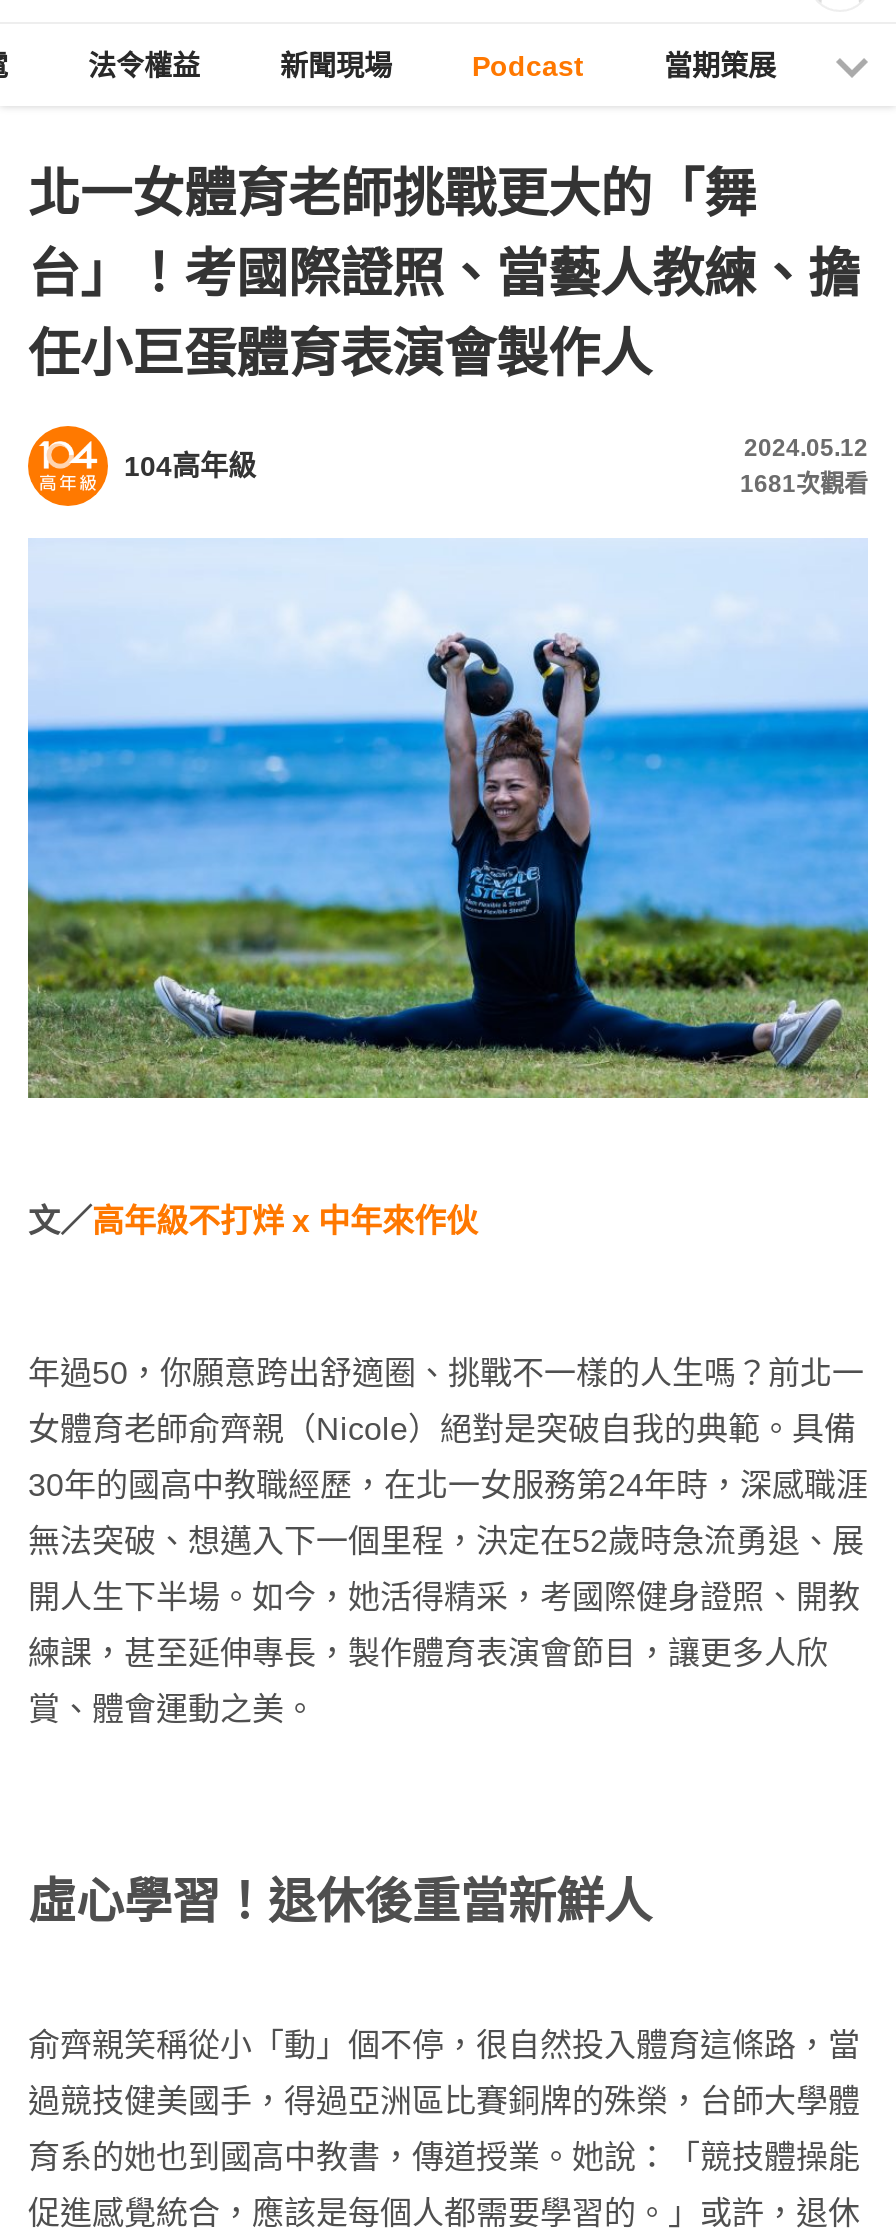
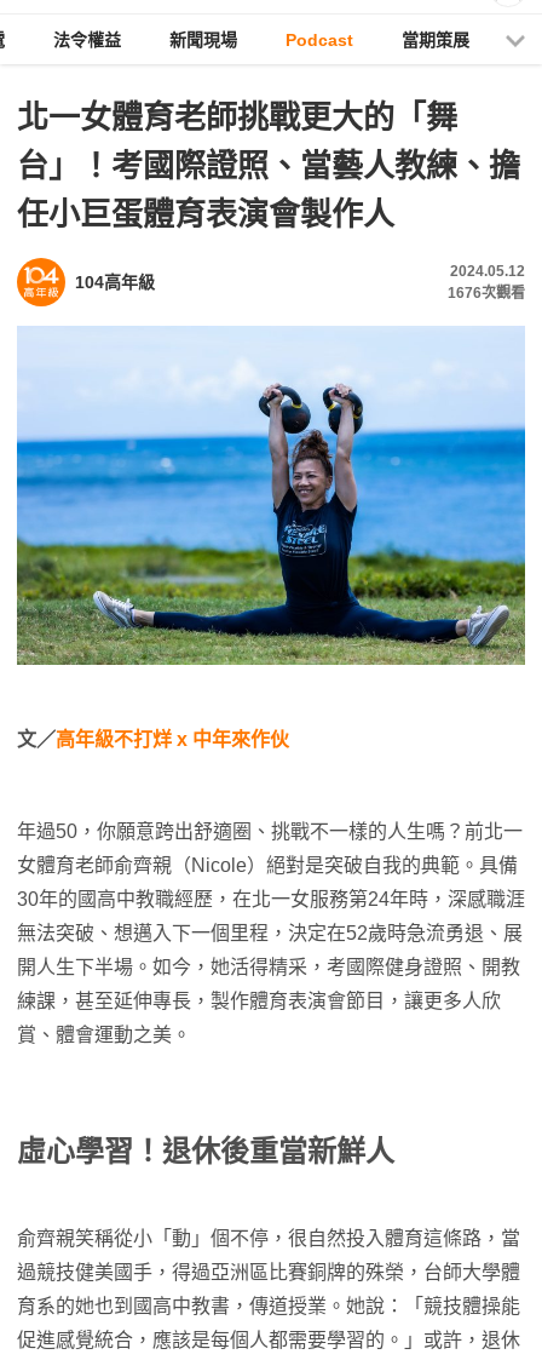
- 1681次觀看
+ 1676次觀看
